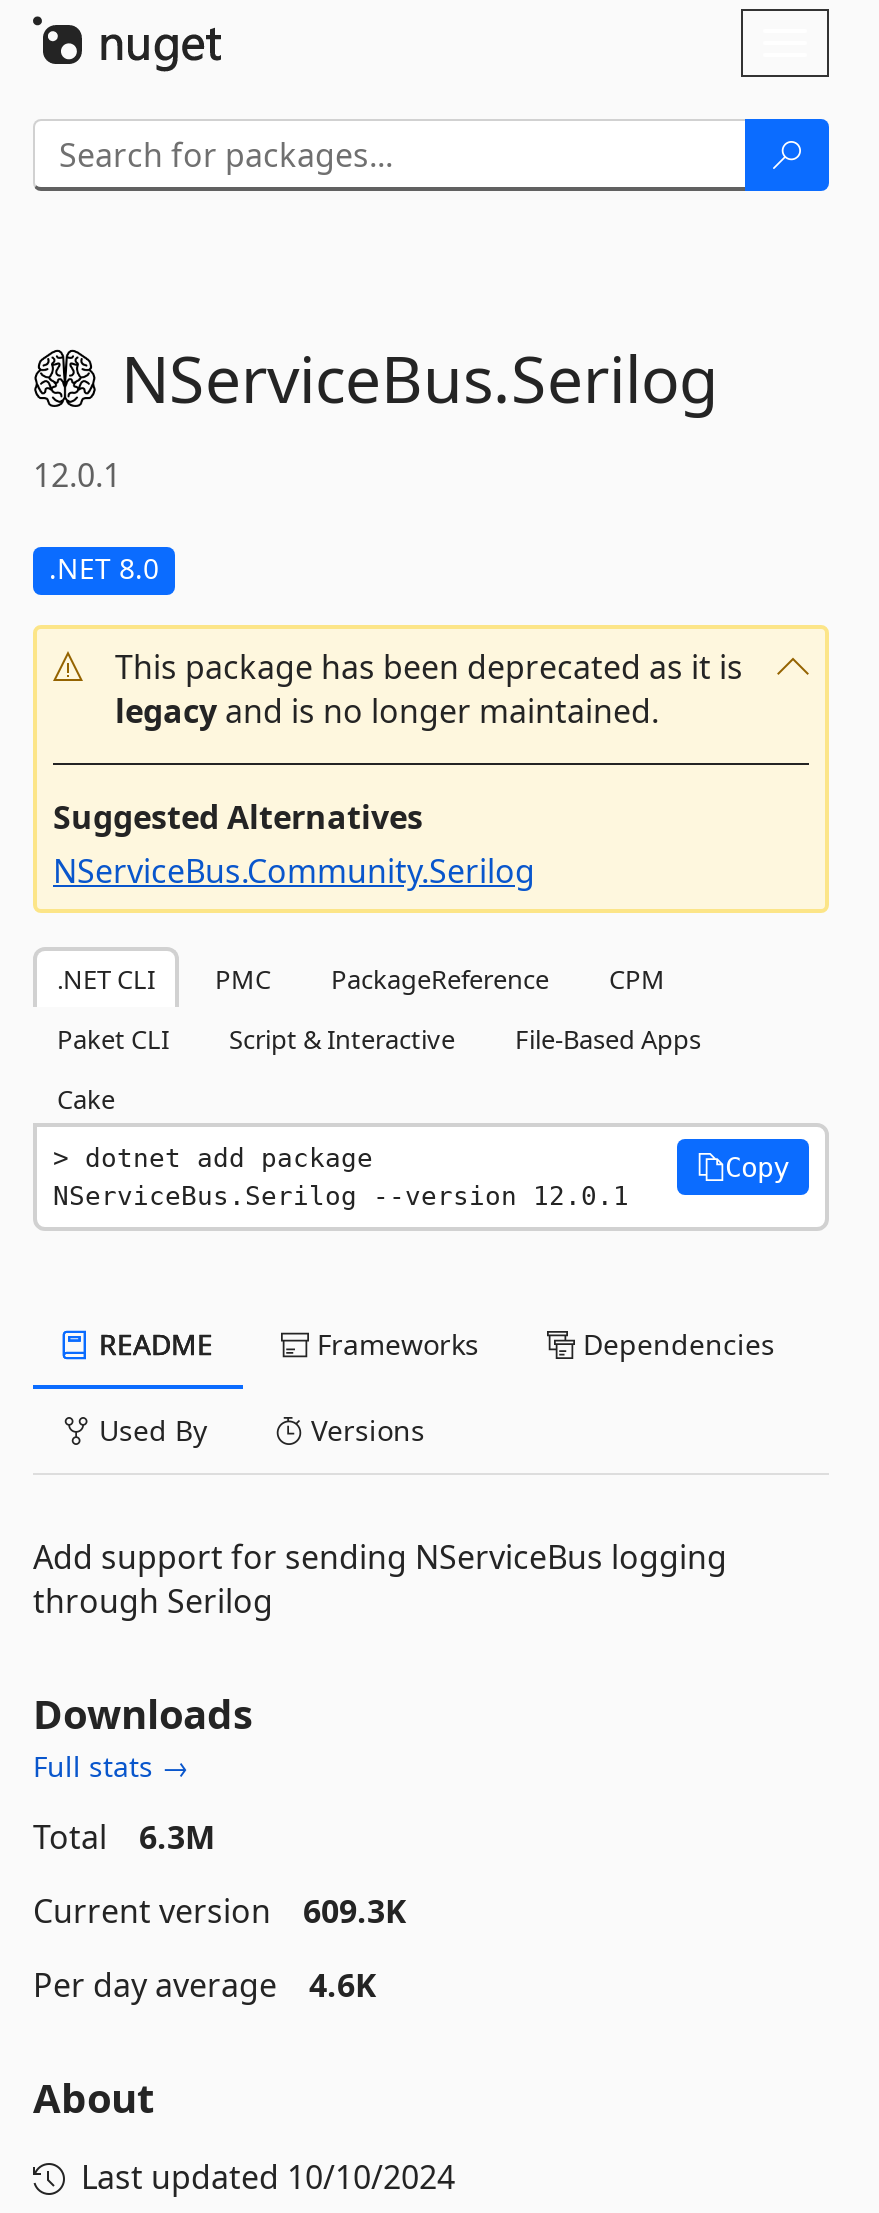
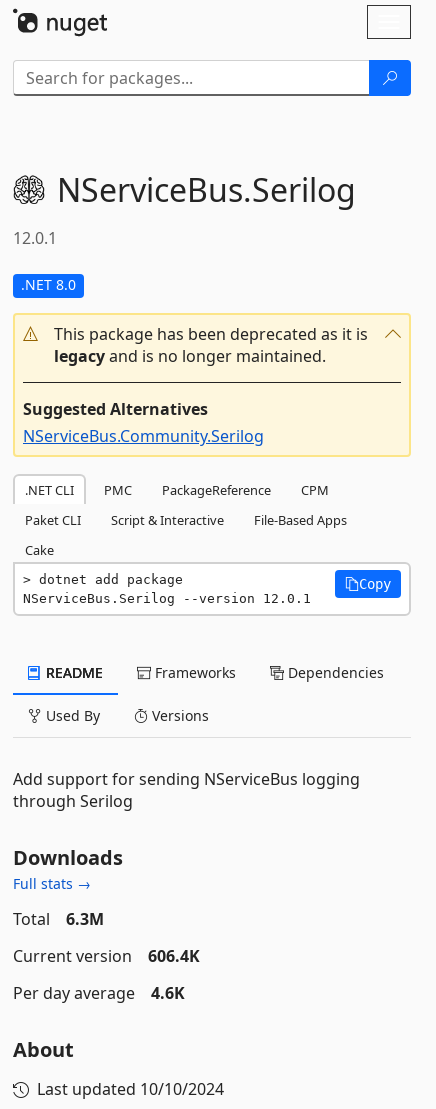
- Current version 609.3K
+ Current version 606.4K
